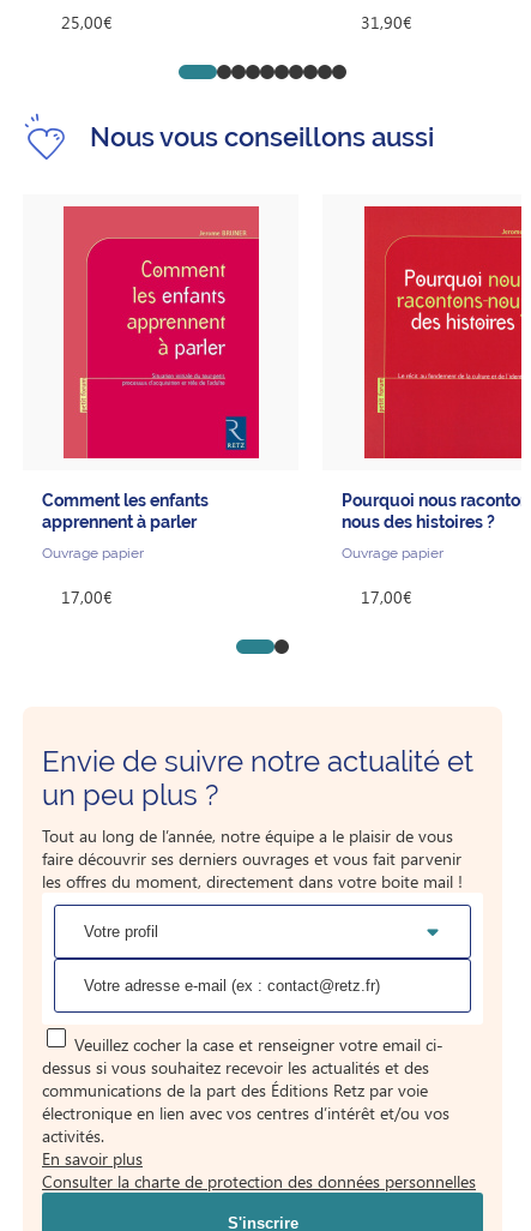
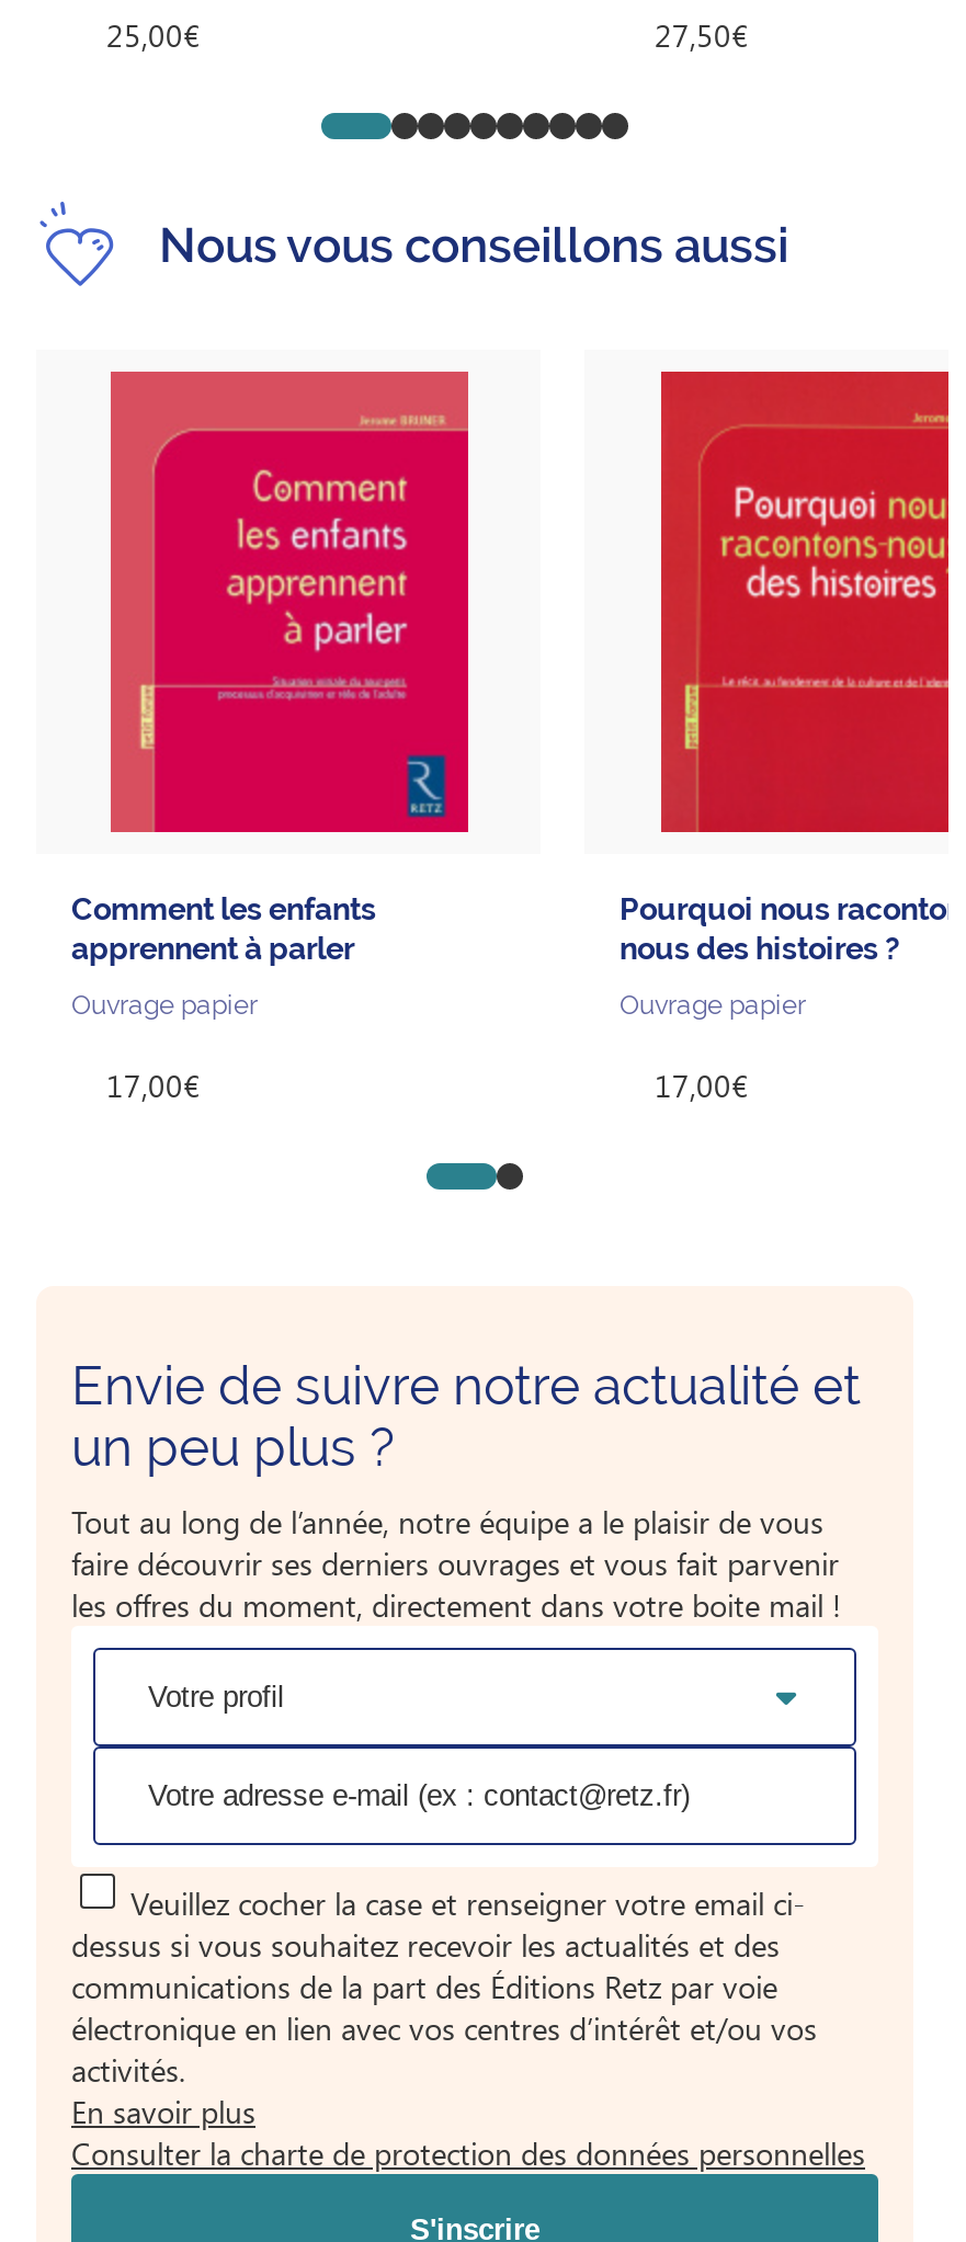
- 31,90€
+ 27,50€
